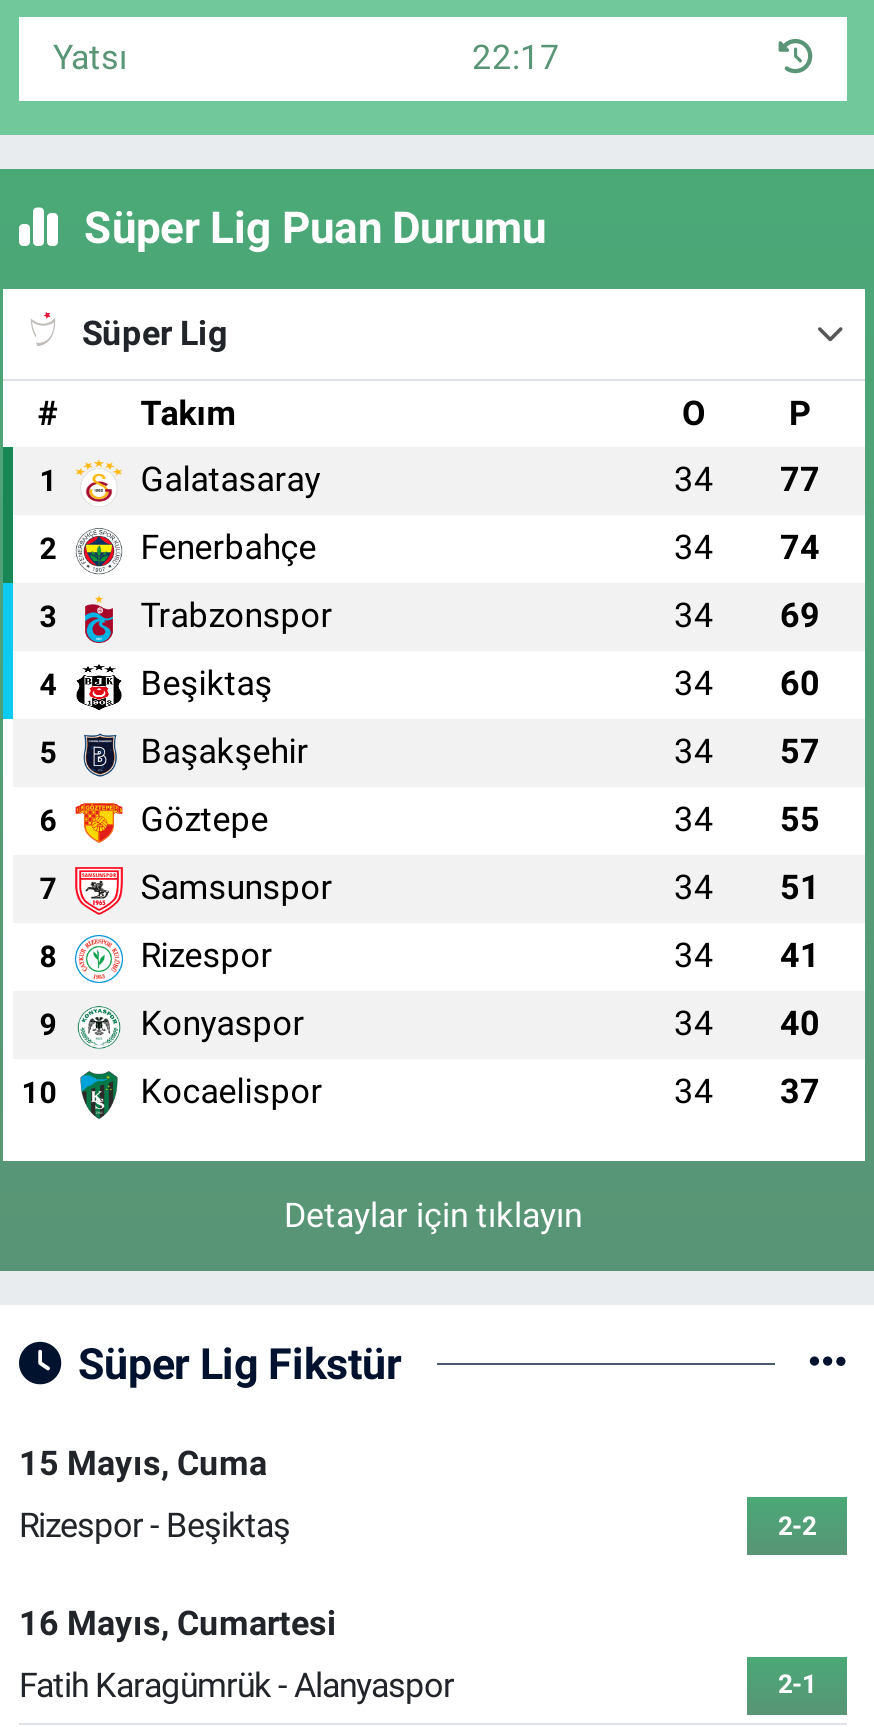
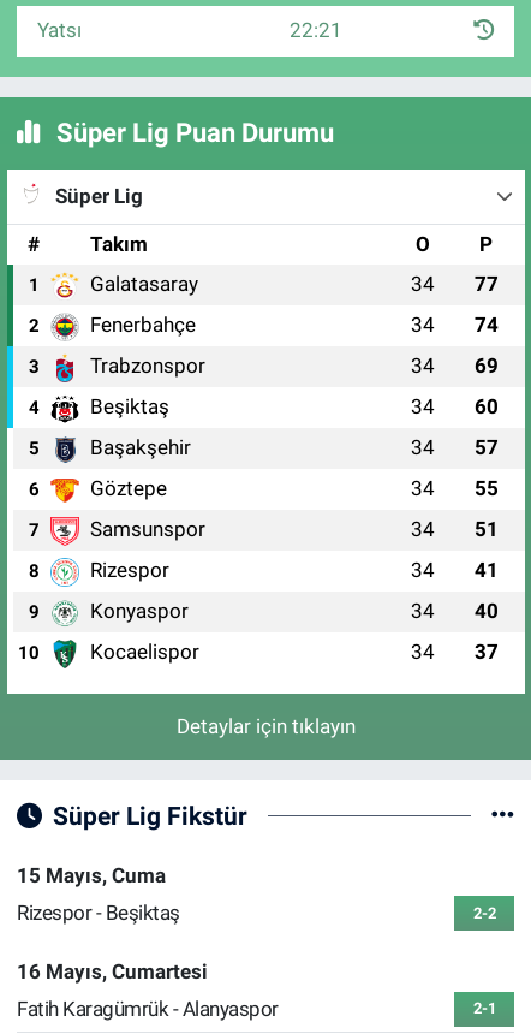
- 22:17
+ 22:21
